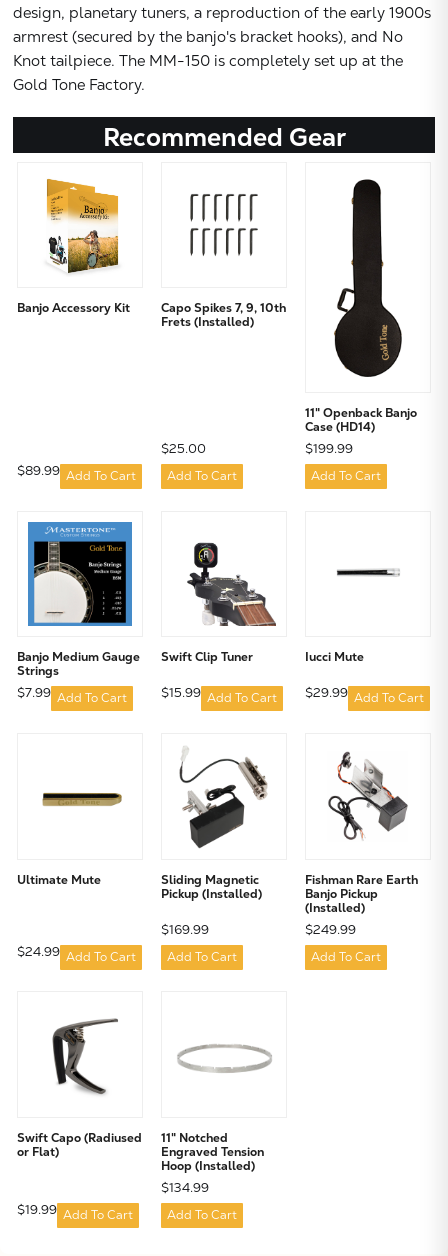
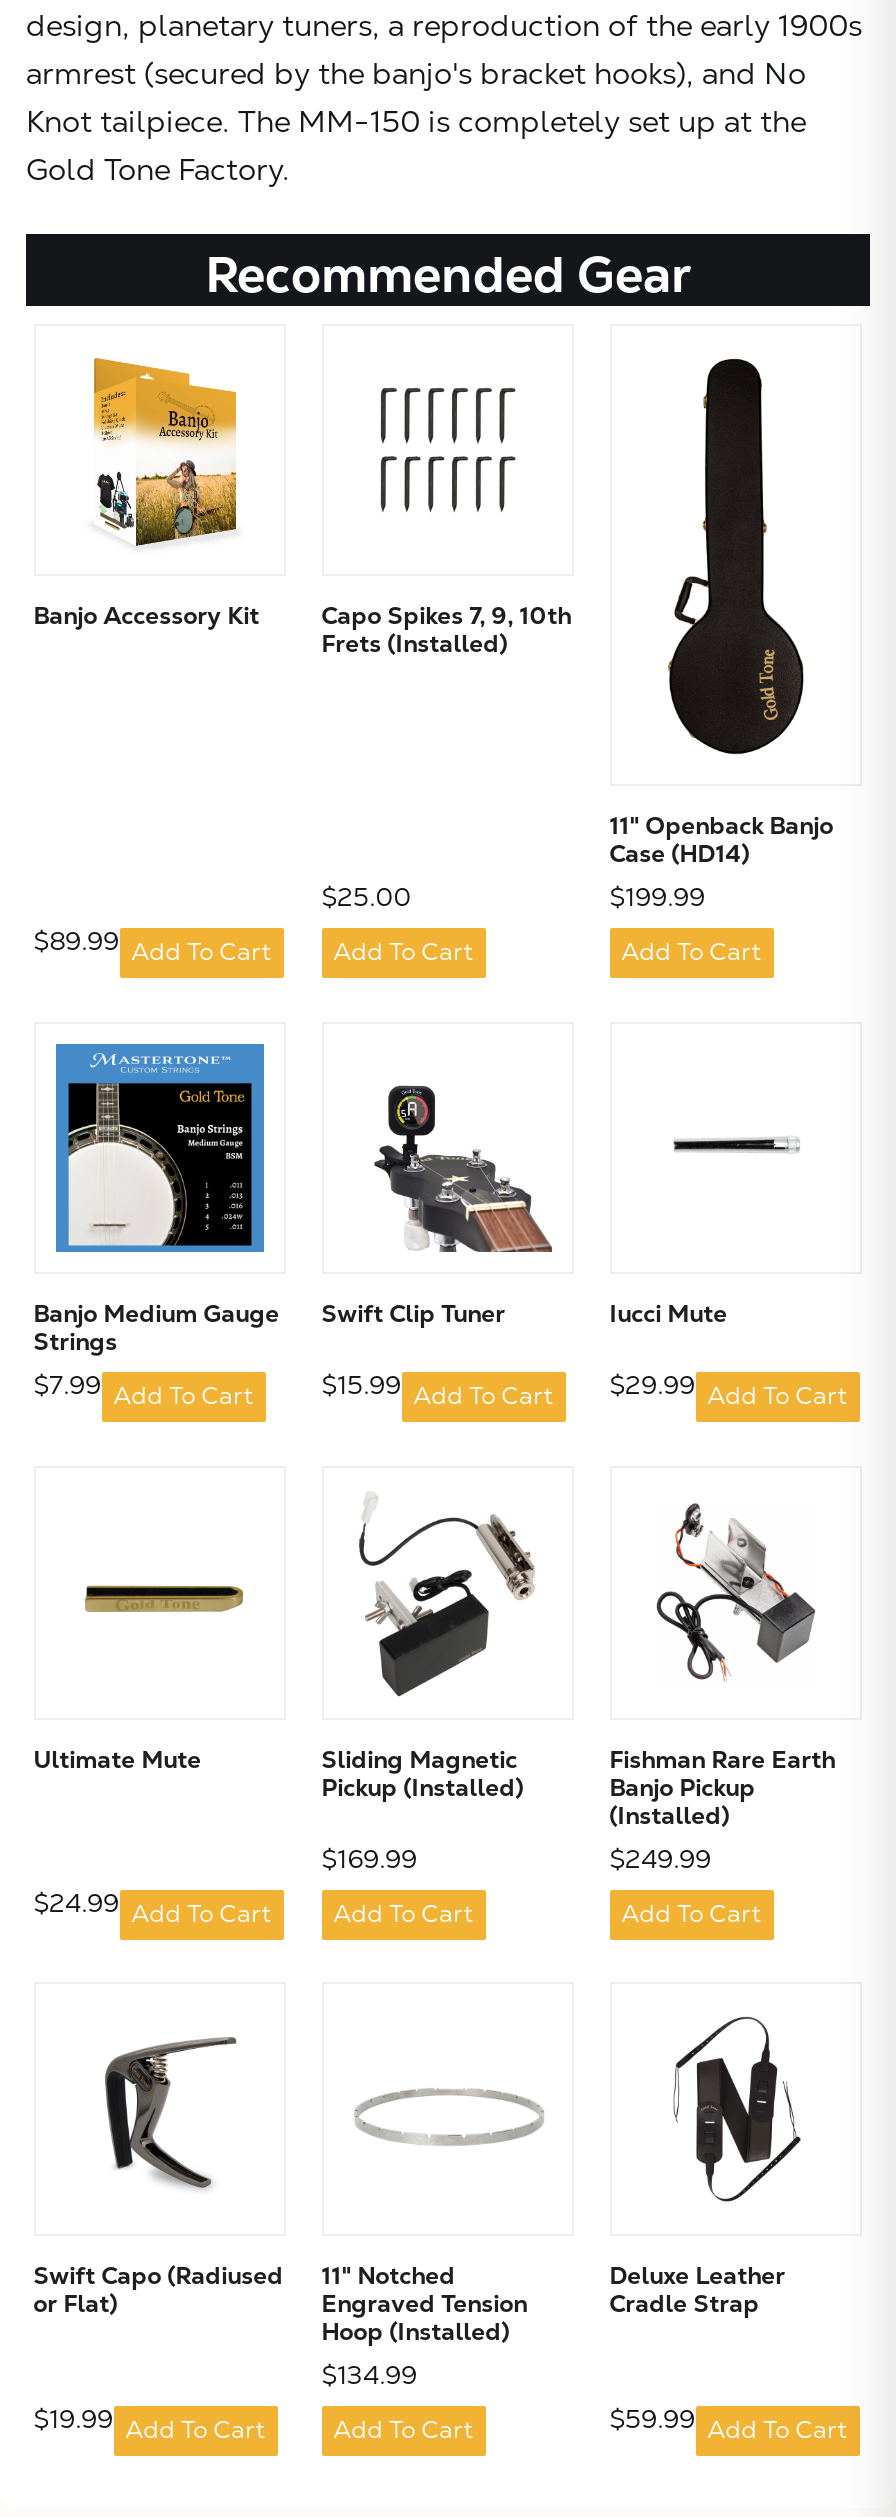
+ [image]
+ Deluxe Leather
+ Cradle Strap
+ $59.99 Add To Cart
